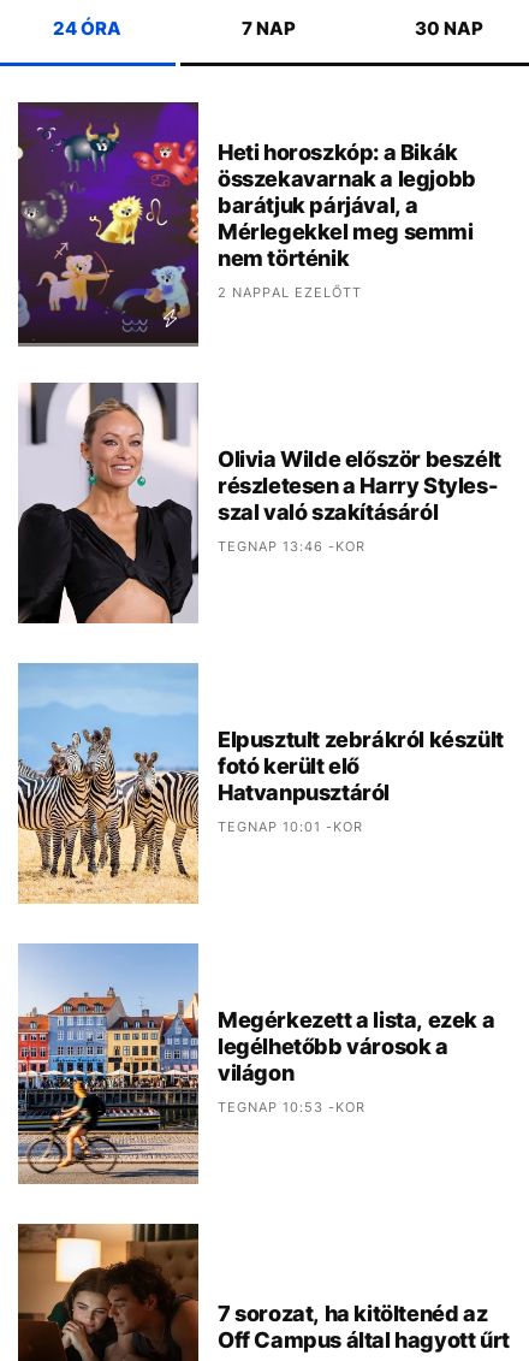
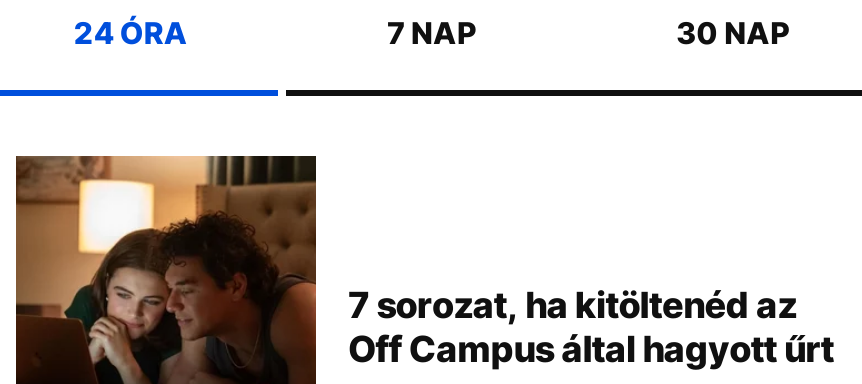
- [image]
- Heti horoszkóp: a Bikák
- összekavarnak a legjobb
- barátjuk párjával, a
- Mérlegekkel meg semmi
- nem történik
- 2 NAPPAL EZELŐTT

- [image]
- Olivia Wilde először beszélt
- részletesen a Harry Styles-
- szal való szakításáról
- TEGNAP 13:46 -KOR

- [image]
- Elpusztult zebrákról készült
- fotó került elő
- Hatvanpusztáról
- TEGNAP 10:01 -KOR

- [image]
- Megérkezett a lista, ezek a
- legélhetőbb városok a
- világon
- TEGNAP 10:53 -KOR
